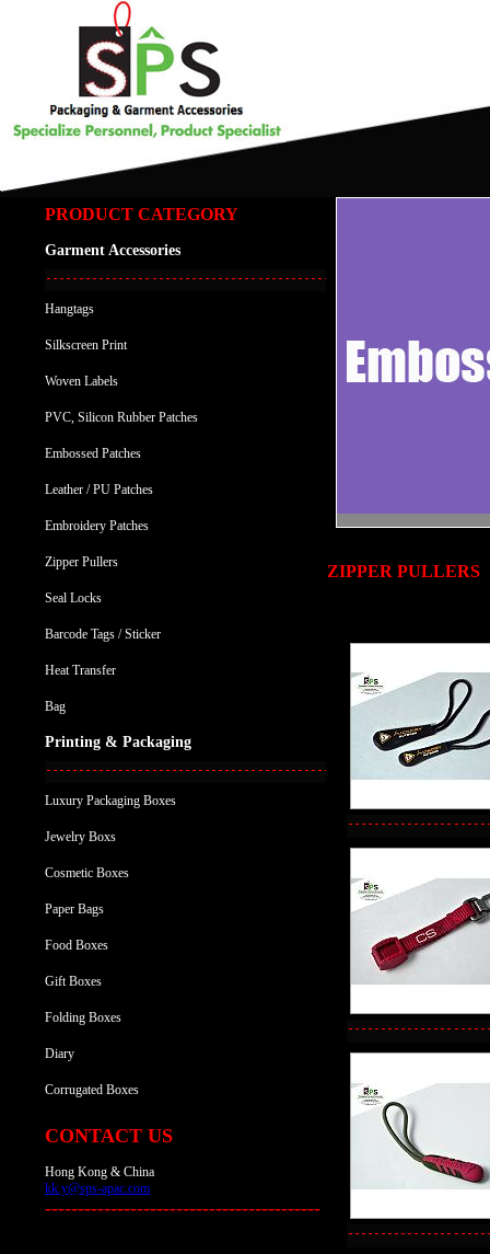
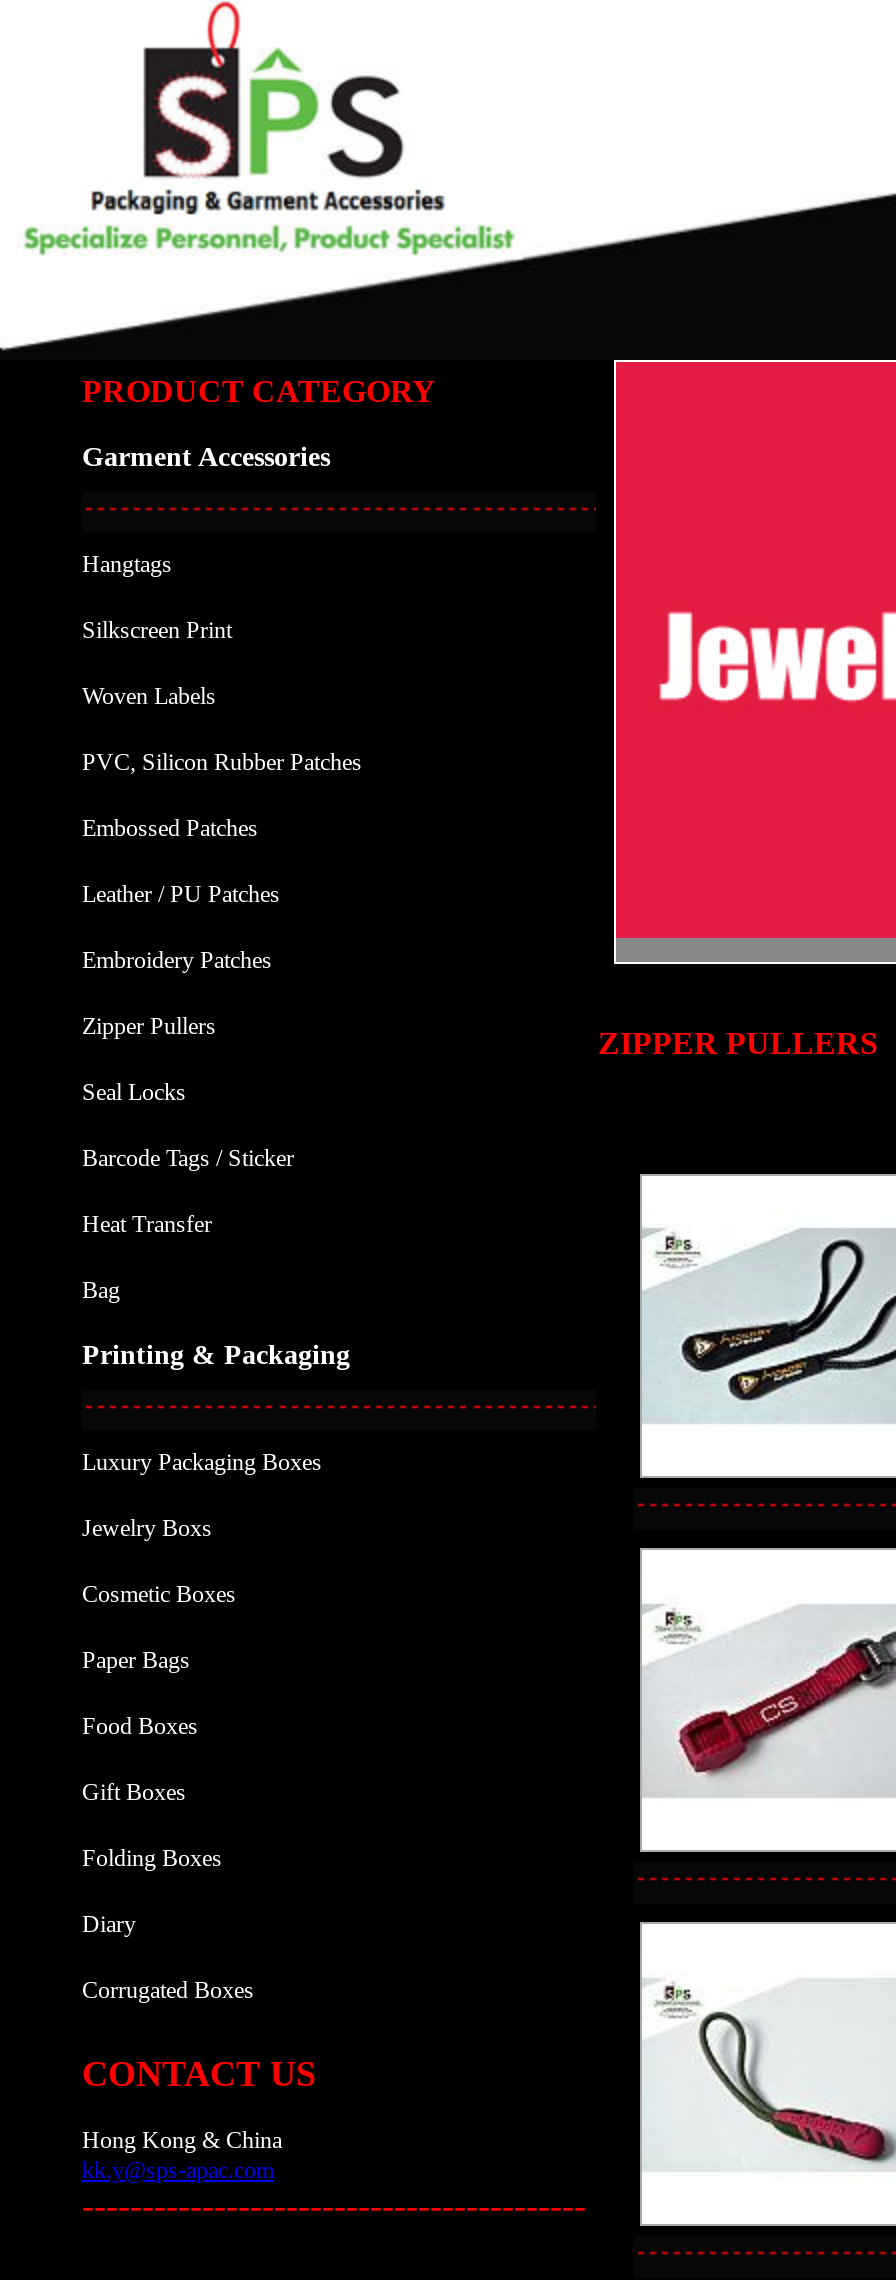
- [image]
+ [image]
